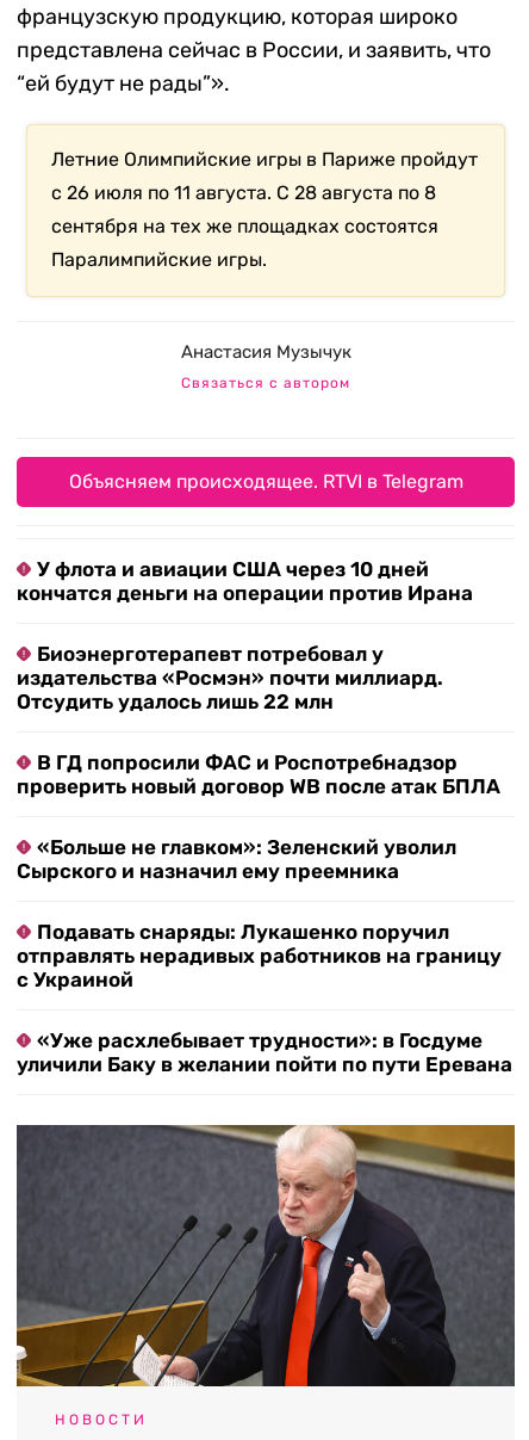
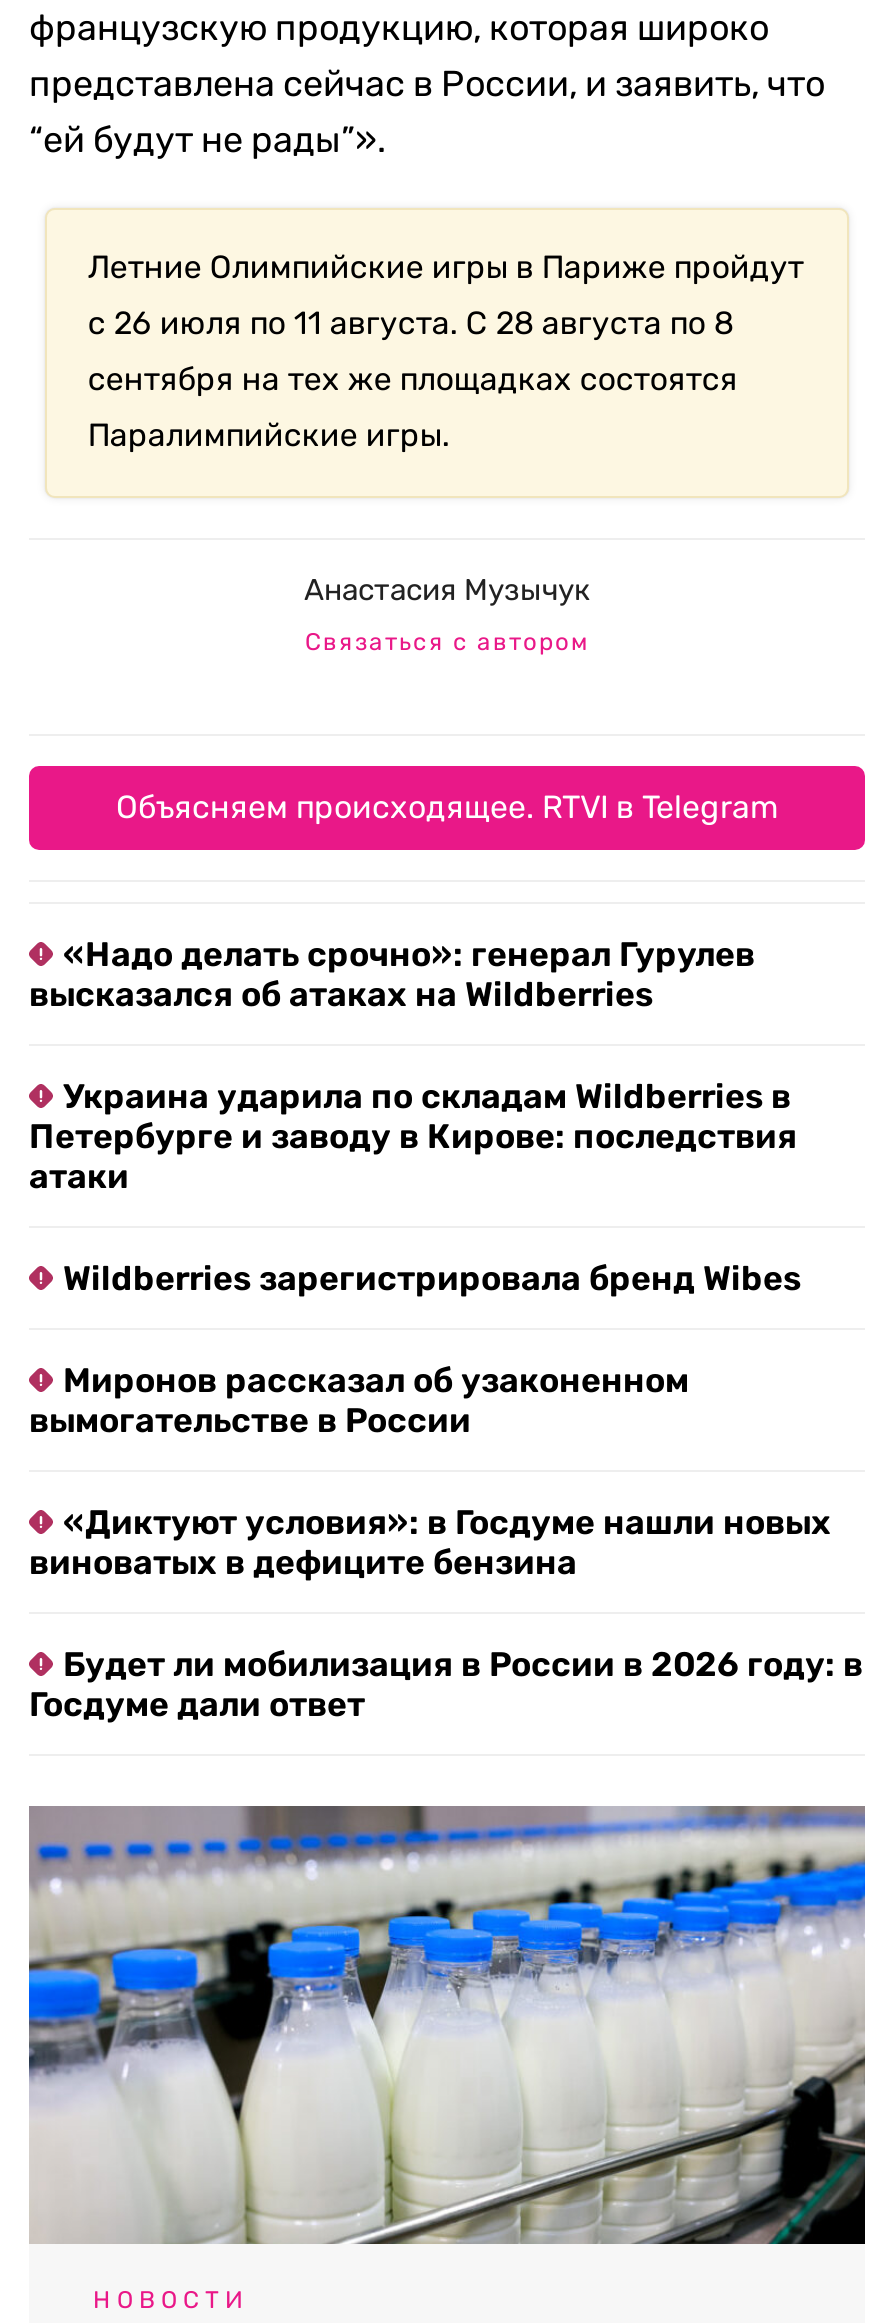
- У флота и авиации США через 10 дней
- кончатся деньги на операции против Ирана
+ «Надо делать срочно»: генерал Гурулев
+ высказался об атаках на Wildberries

- Биоэнерготерапевт потребовал у
- издательства «Росмэн» почти миллиард.
- Отсудить удалось лишь 22 млн
+ Украина ударила по складам Wildberries в
+ Петербурге и заводу в Кирове: последствия
+ атаки

- В ГД попросили ФАС и Роспотребнадзор
- проверить новый договор WB после атак БПЛА
+ Wildberries зарегистрировала бренд Wibes

- «Больше не главком»: Зеленский уволил
- Сырского и назначил ему преемника
+ Миронов рассказал об узаконенном
+ вымогательстве в России

- Подавать снаряды: Лукашенко поручил
- отправлять нерадивых работников на границу
- с Украиной
+ «Диктуют условия»: в Госдуме нашли новых
+ виноватых в дефиците бензина

- «Уже расхлебывает трудности»: в Госдуме
- уличили Баку в желании пойти по пути Еревана
+ Будет ли мобилизация в России в 2026 году: в
+ Госдуме дали ответ

- [image]
+ [image]
